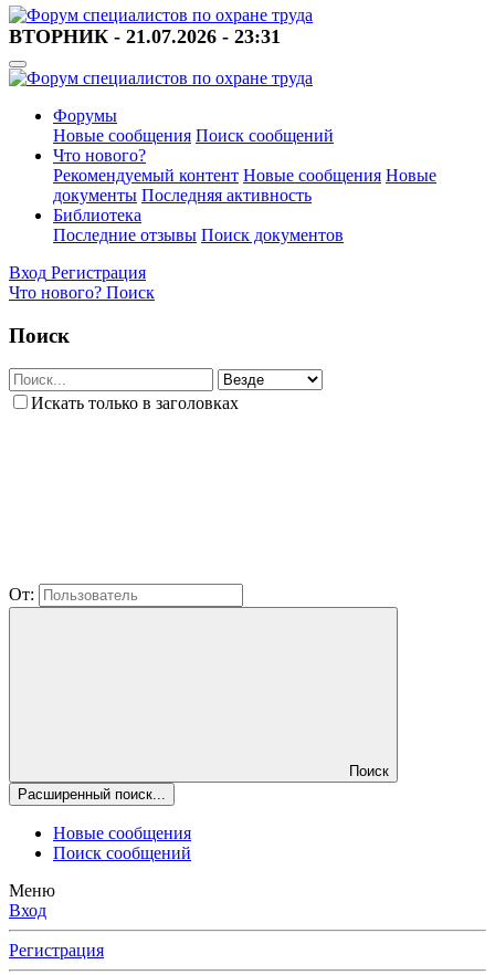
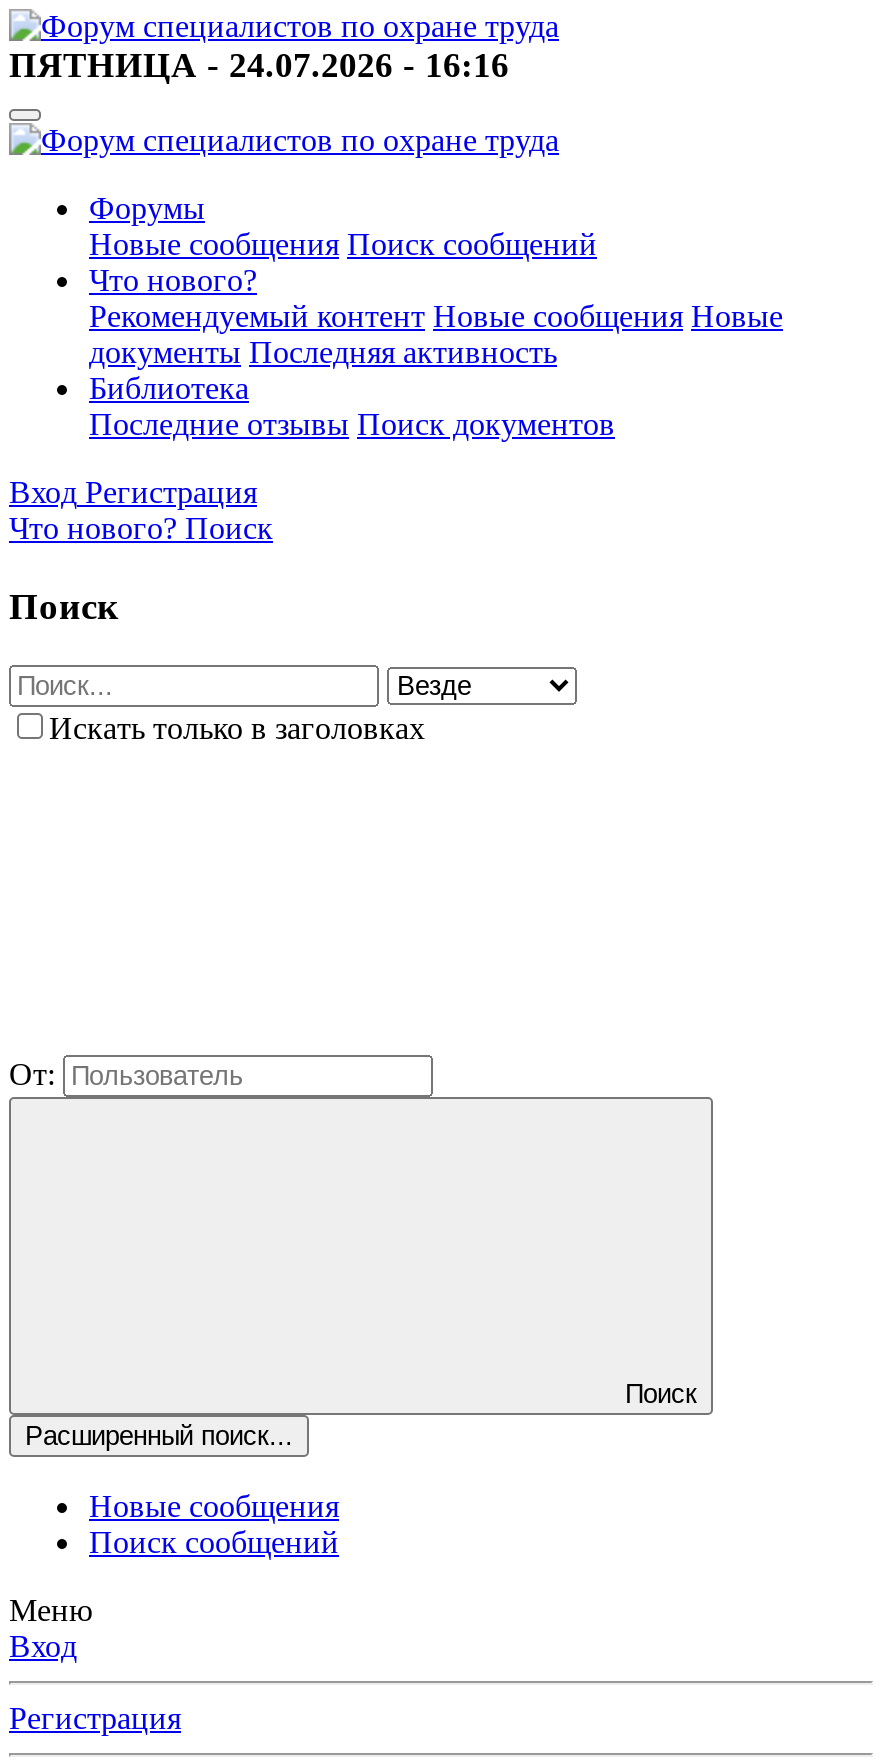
- ВТОРНИК - 21.07.2026 - 23:31
+ ПЯТНИЦА - 24.07.2026 - 16:16
